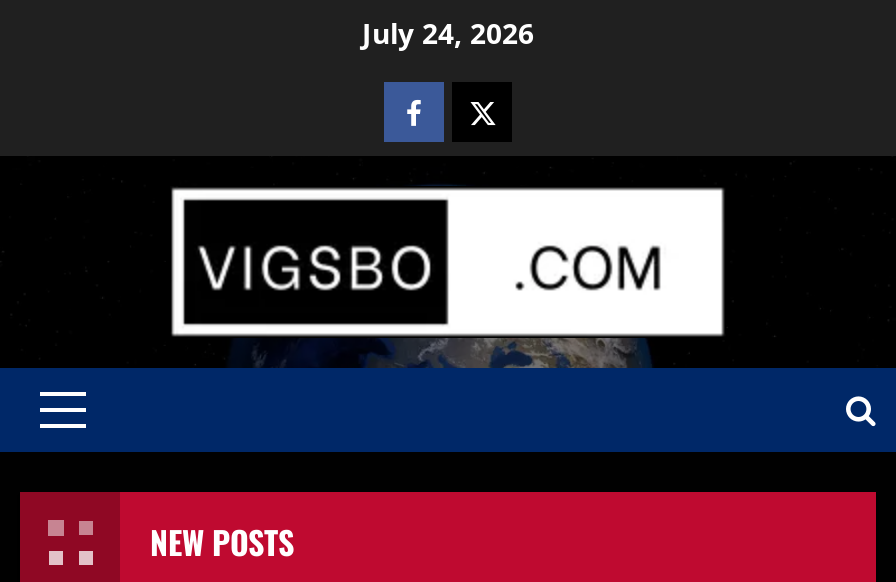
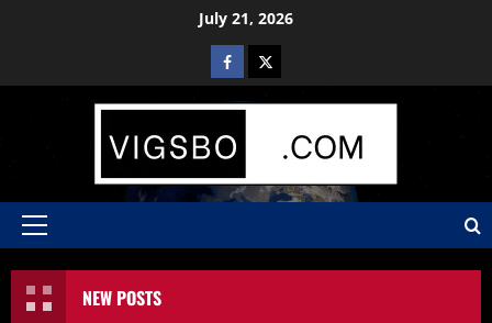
- July 24, 2026
+ July 21, 2026
